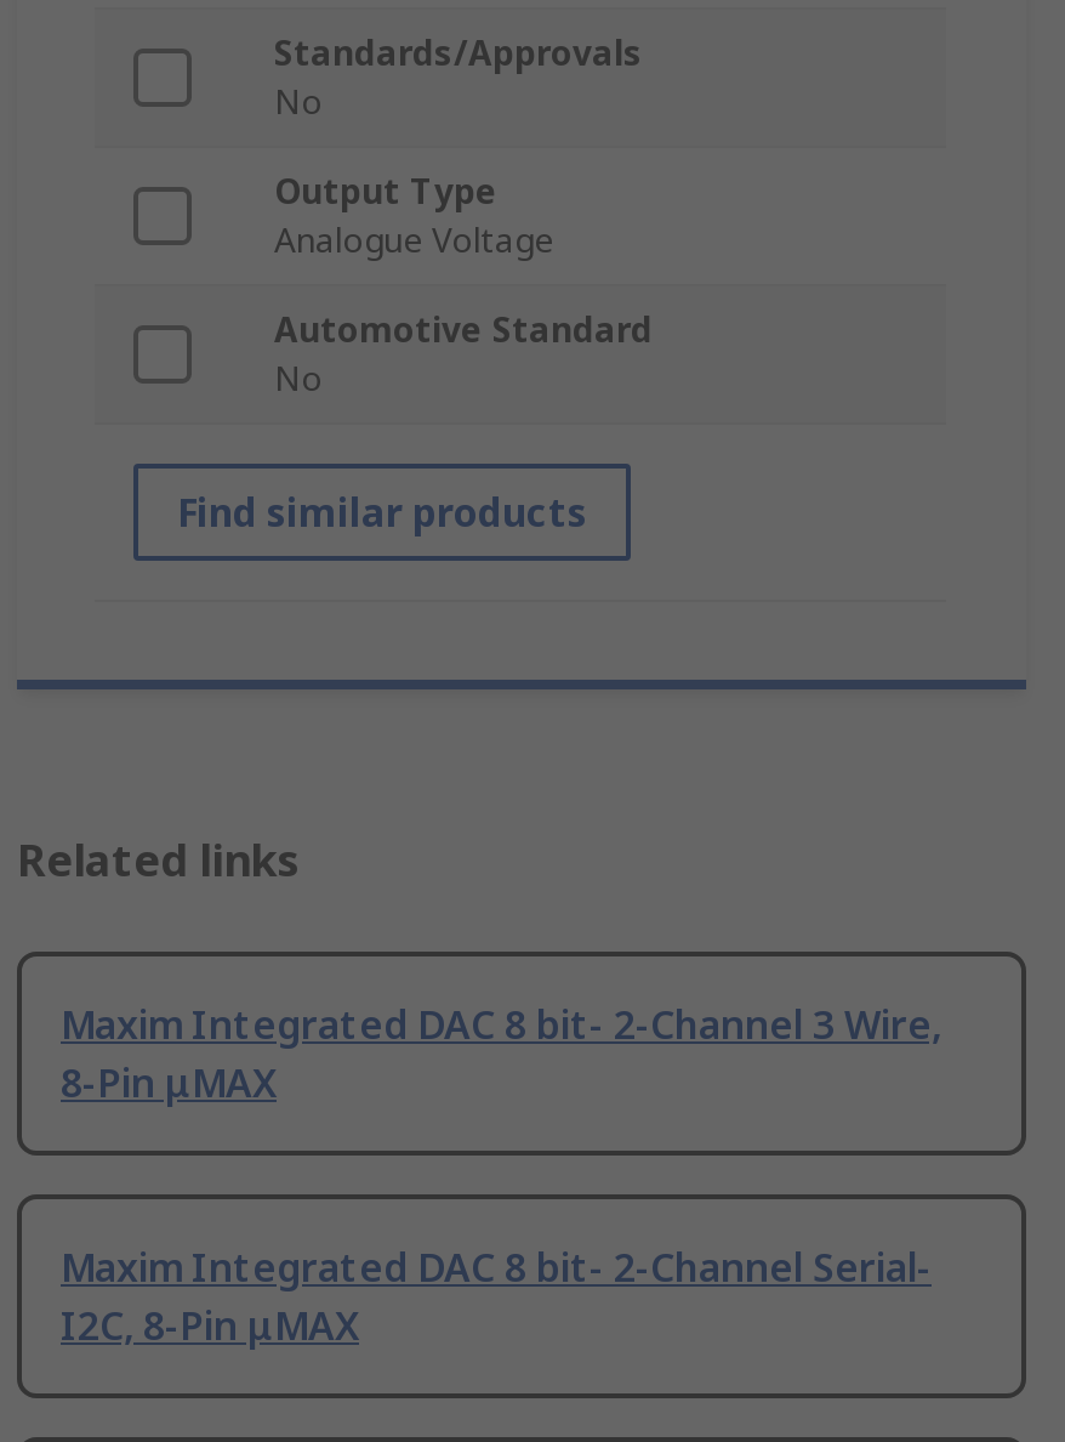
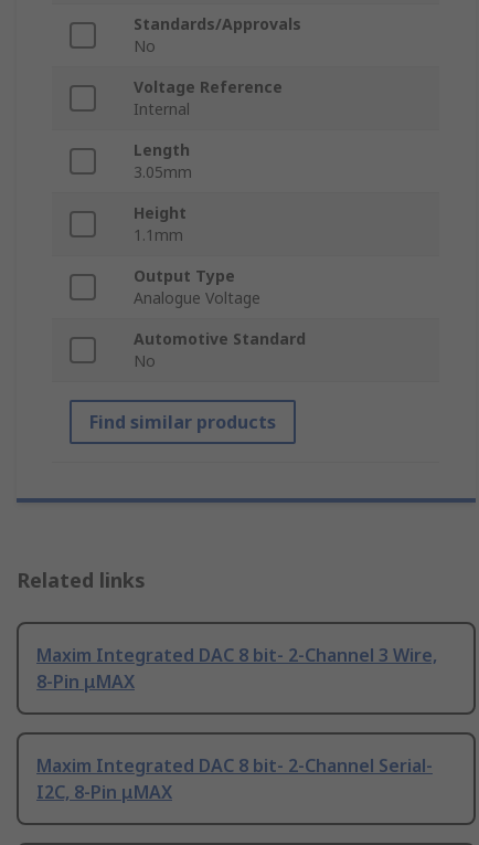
+ Voltage Reference
+ Internal
+ Length
+ 3.05mm
+ Height
+ 1.1mm
